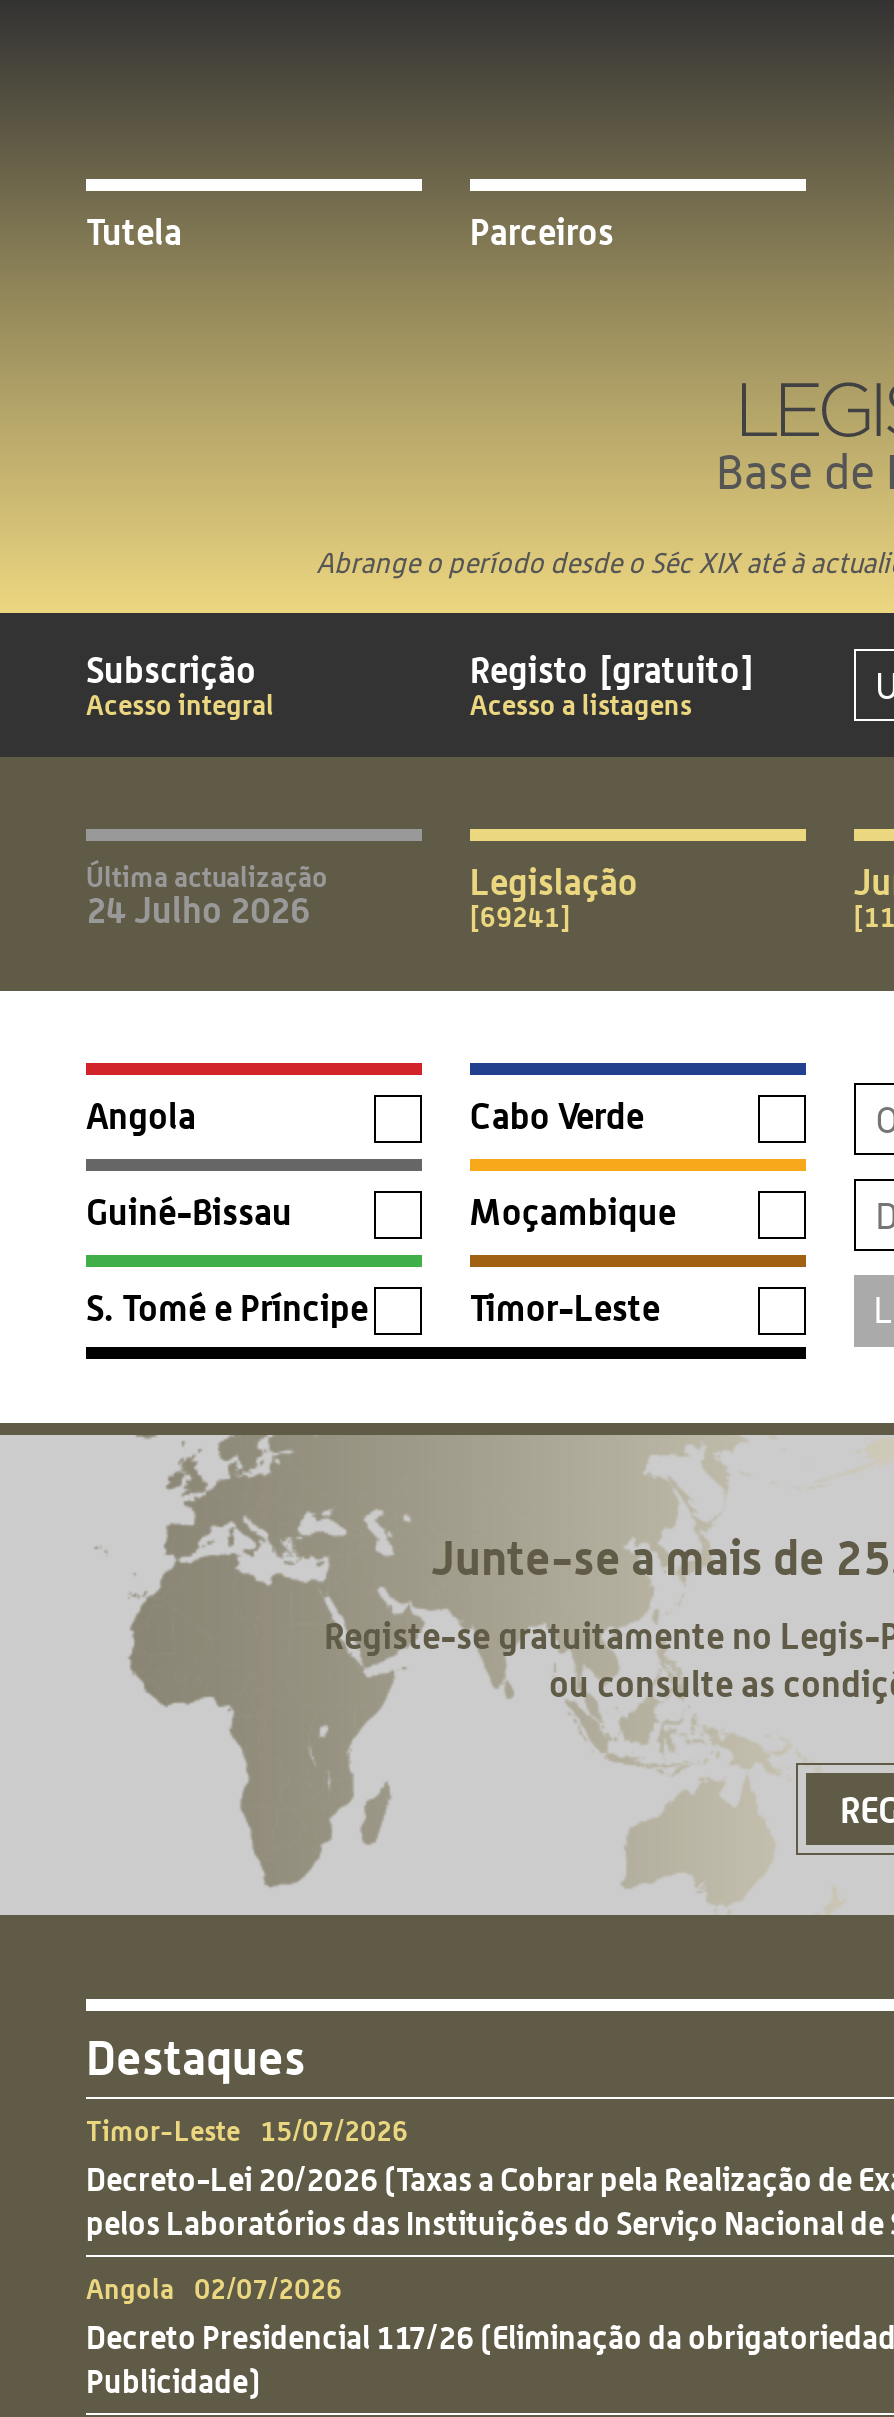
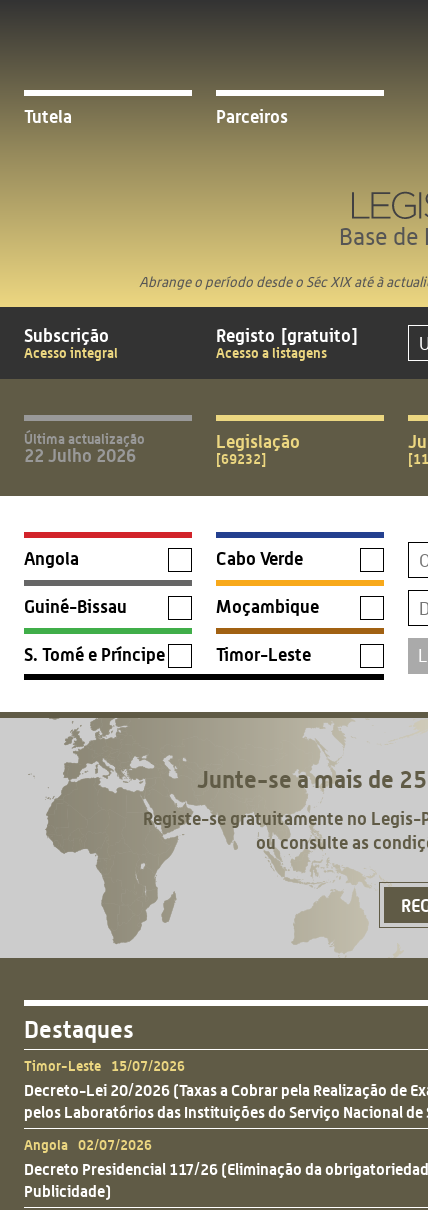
- 24 Julho 2026
+ 22 Julho 2026

- [69241]
+ [69232]
